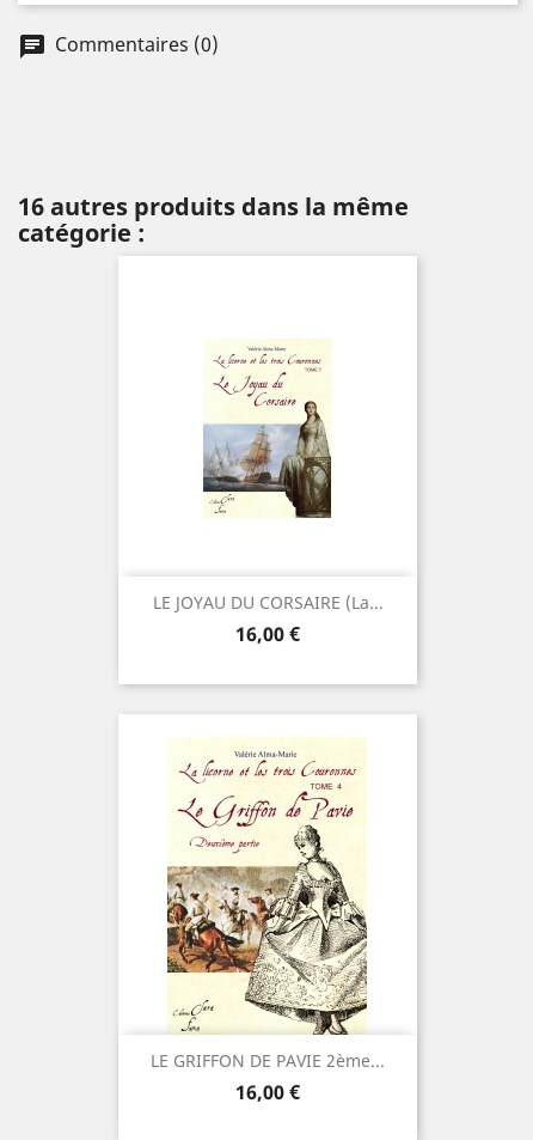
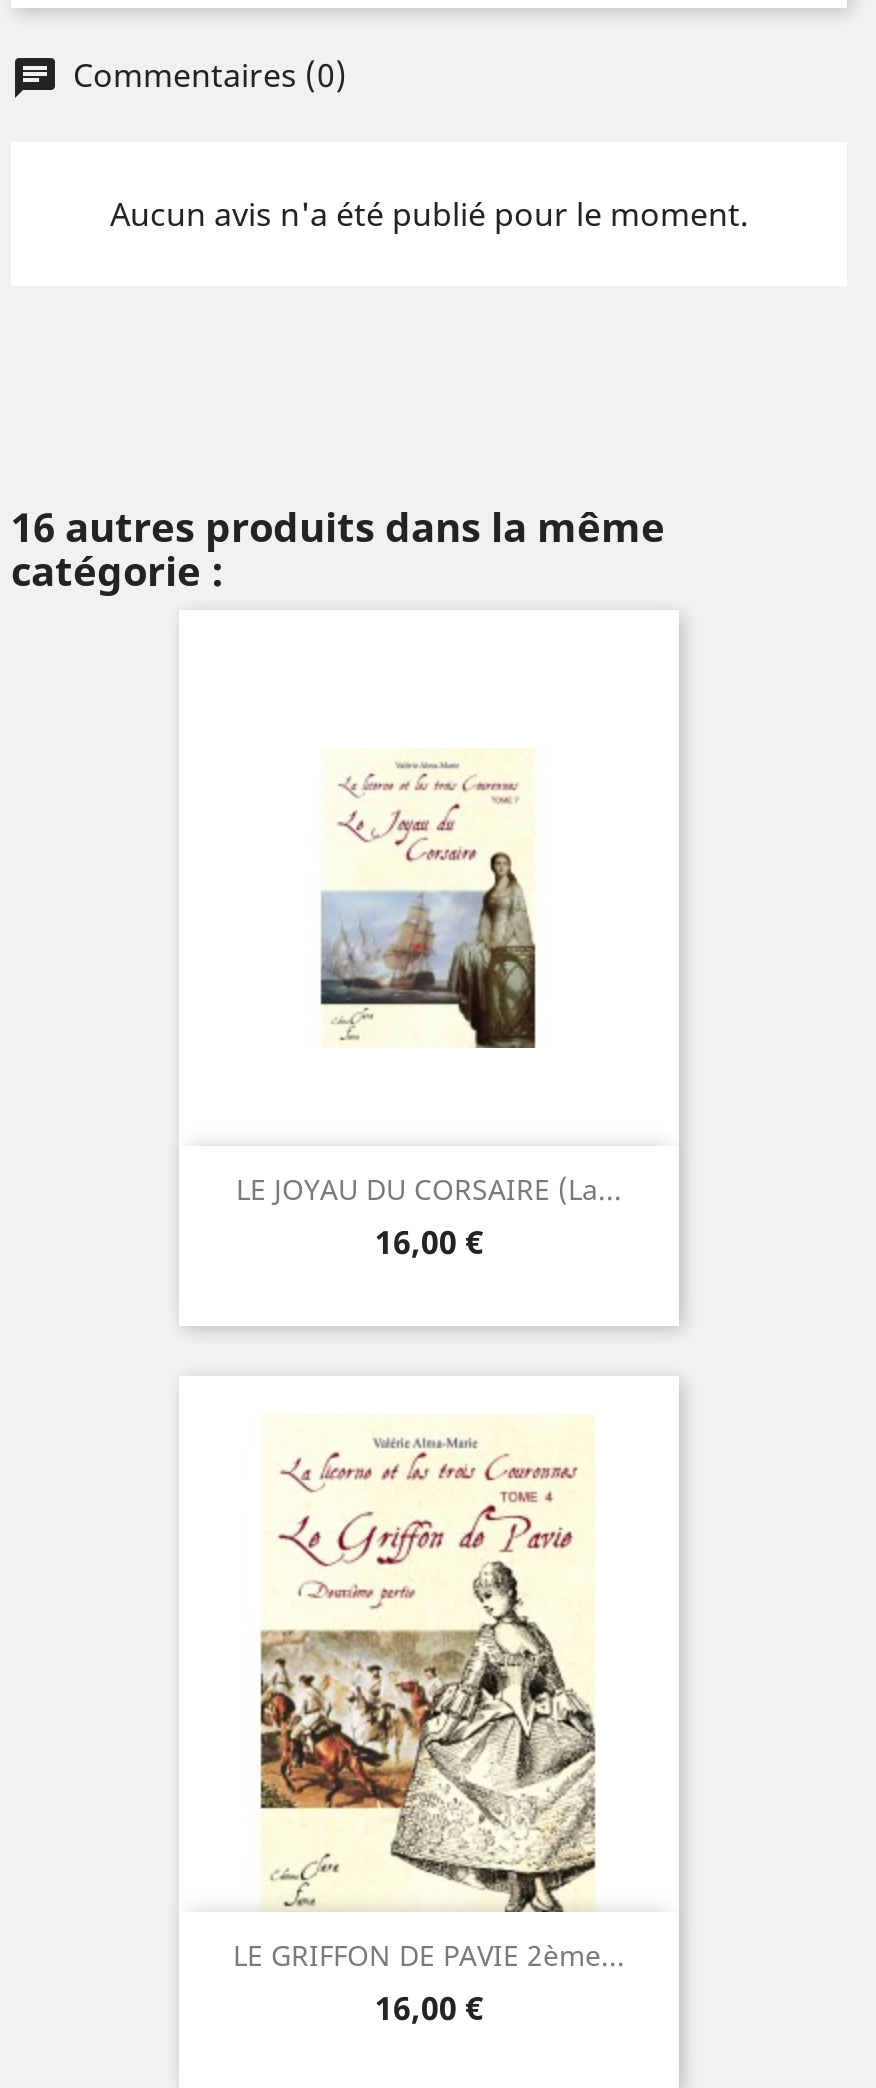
+ Aucun avis n'a été publié pour le moment.
